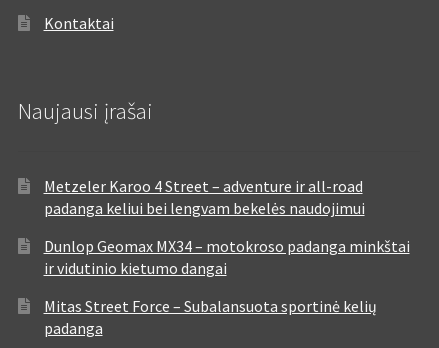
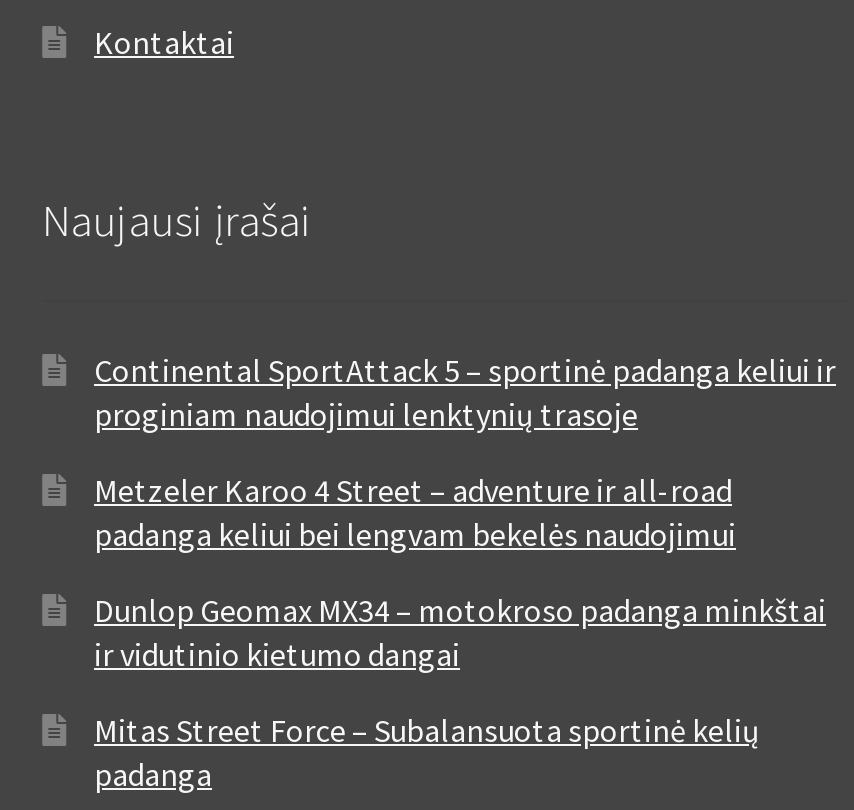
+ Continental SportAttack 5 – sportinė padanga keliui ir
+ proginiam naudojimui lenktynių trasoje
